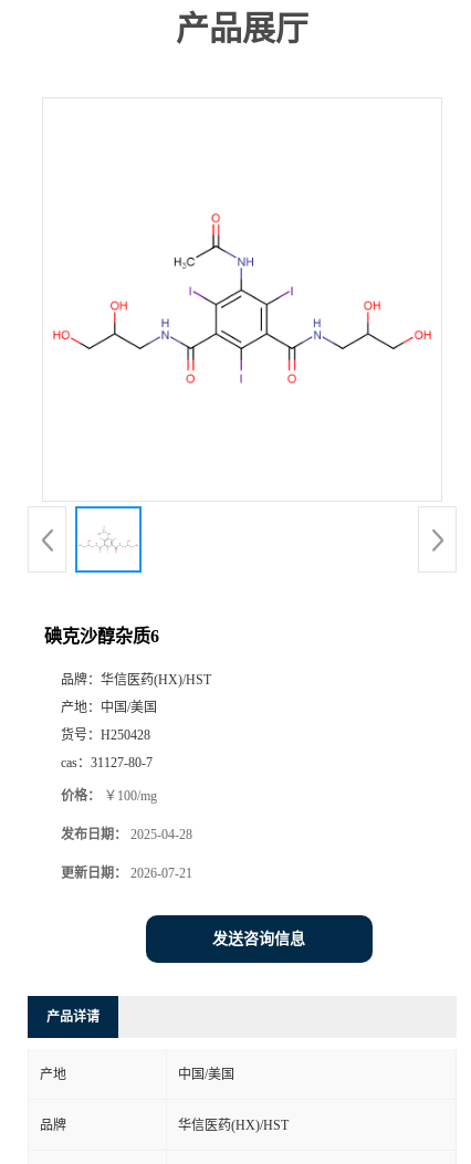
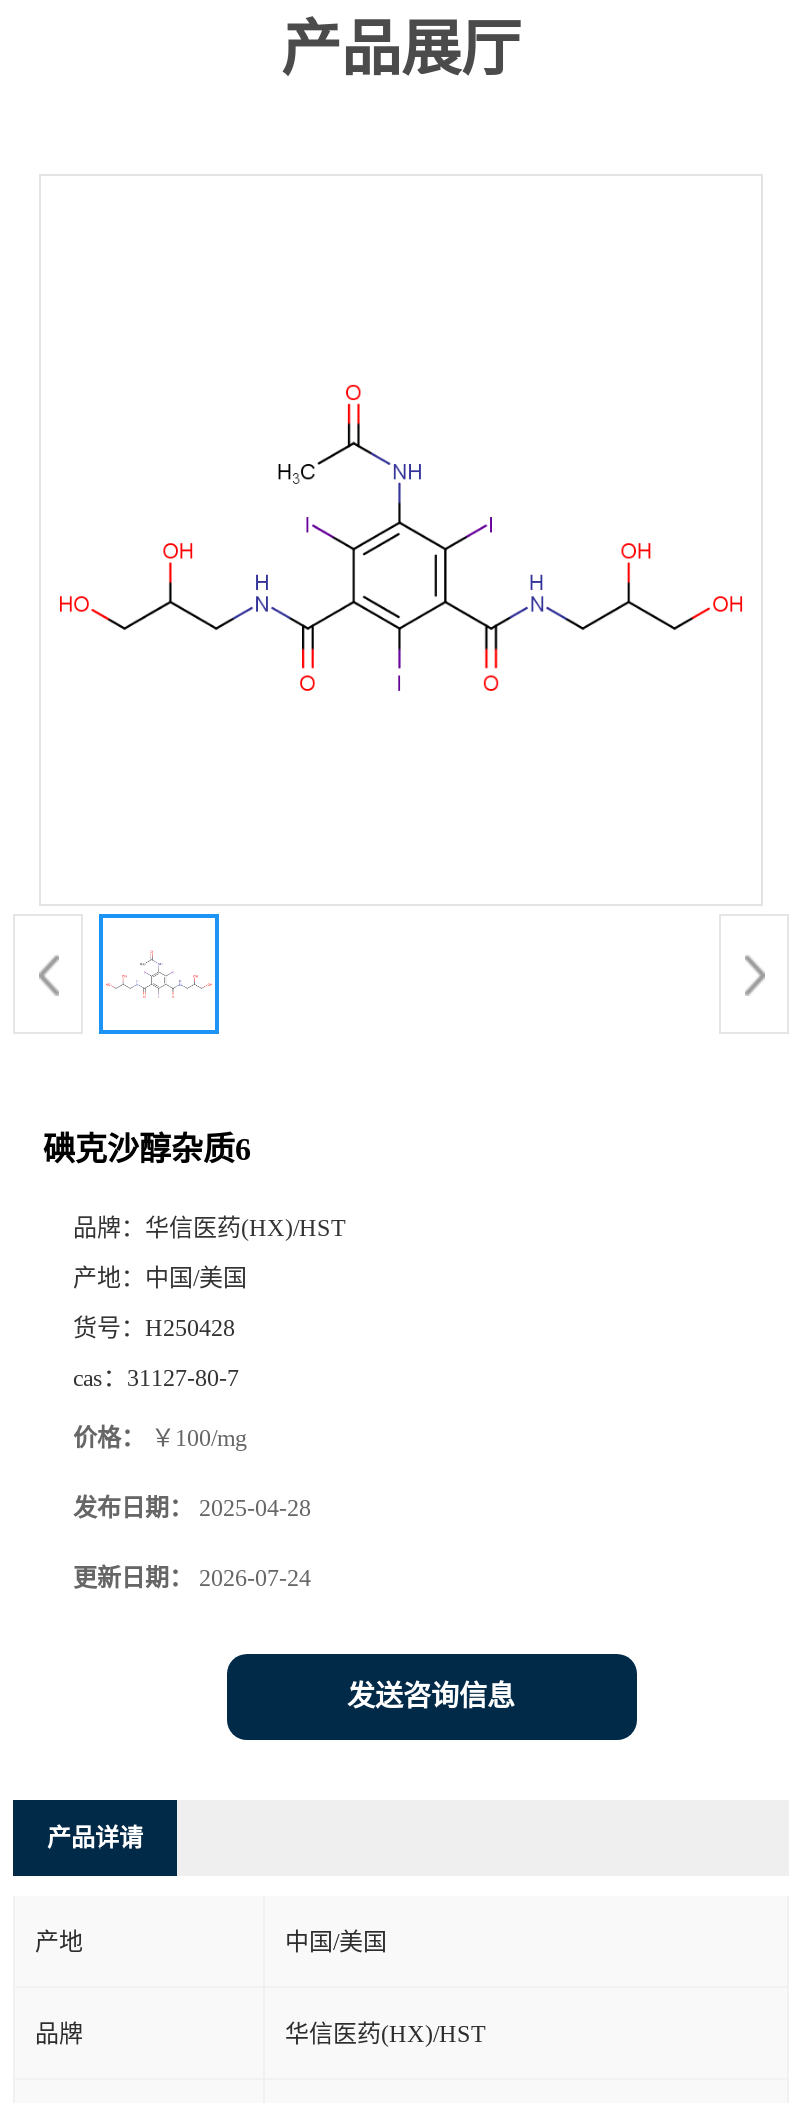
- 更新日期：2026-07-21
+ 更新日期：2026-07-24
